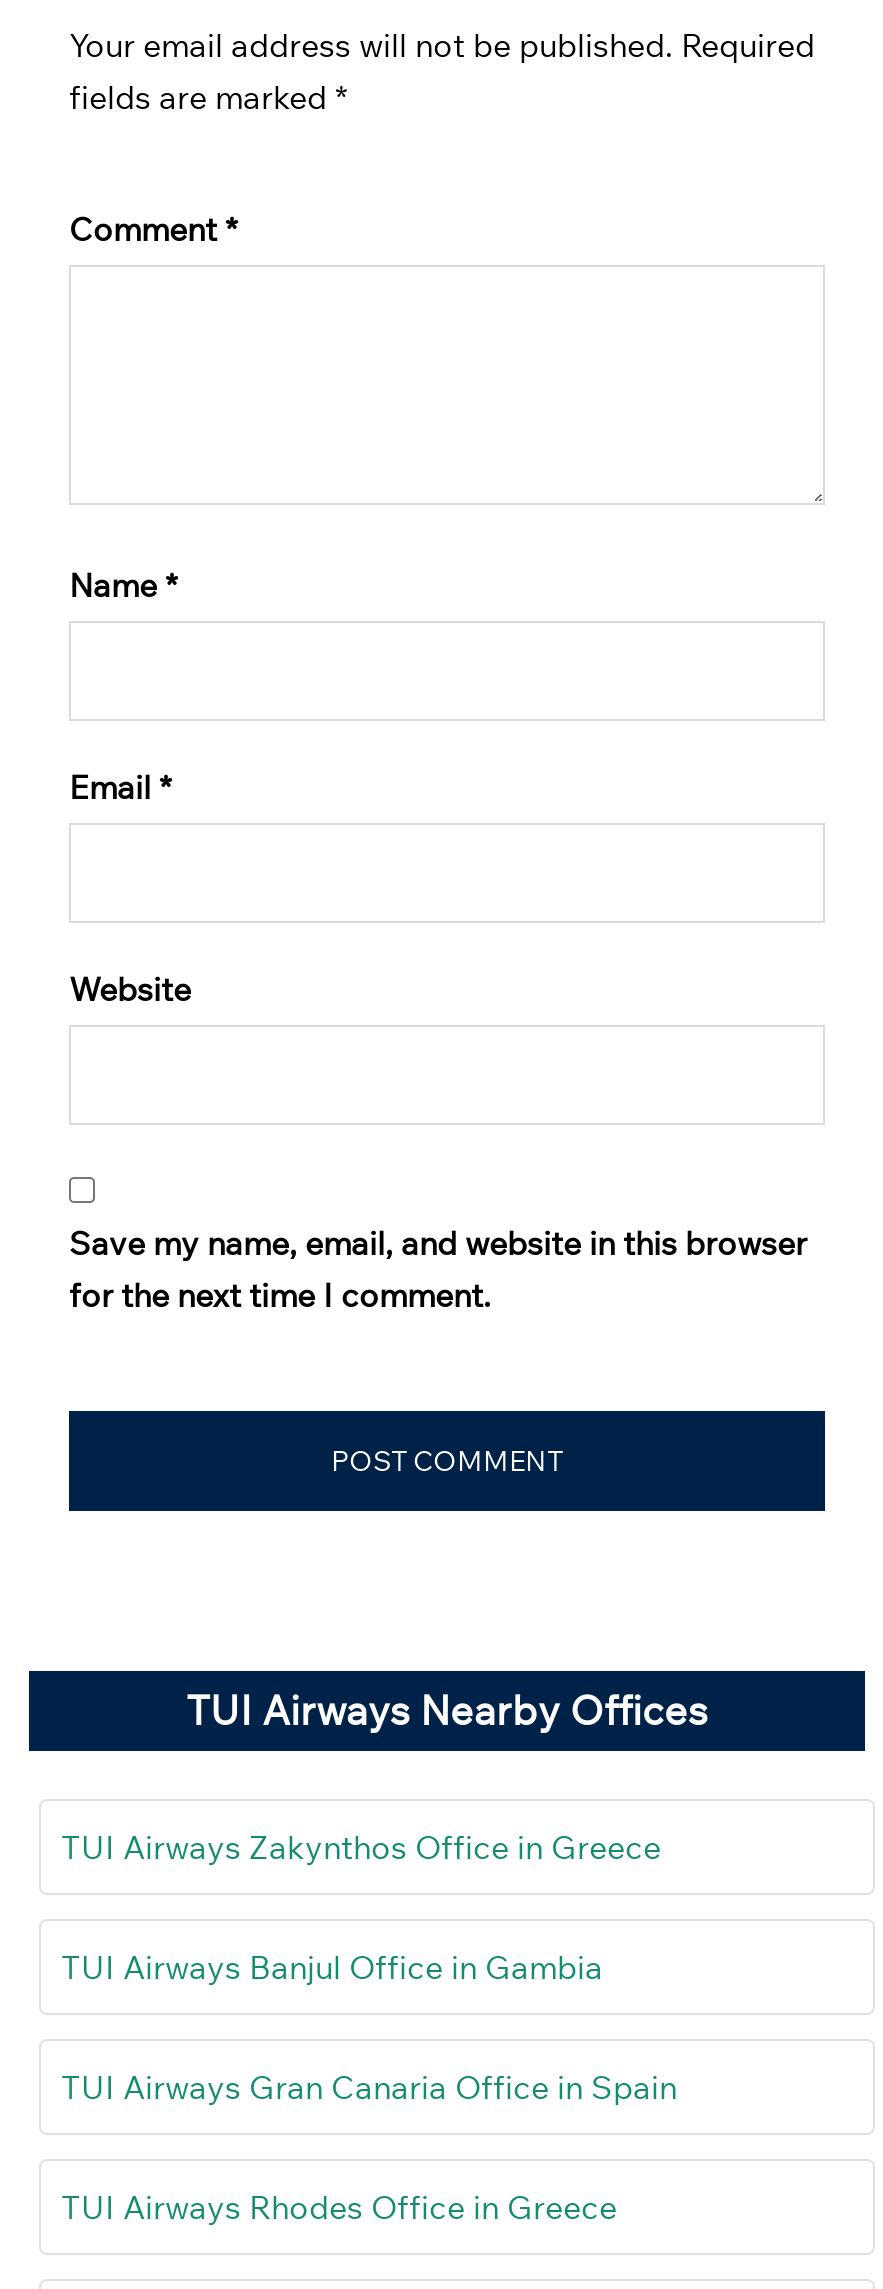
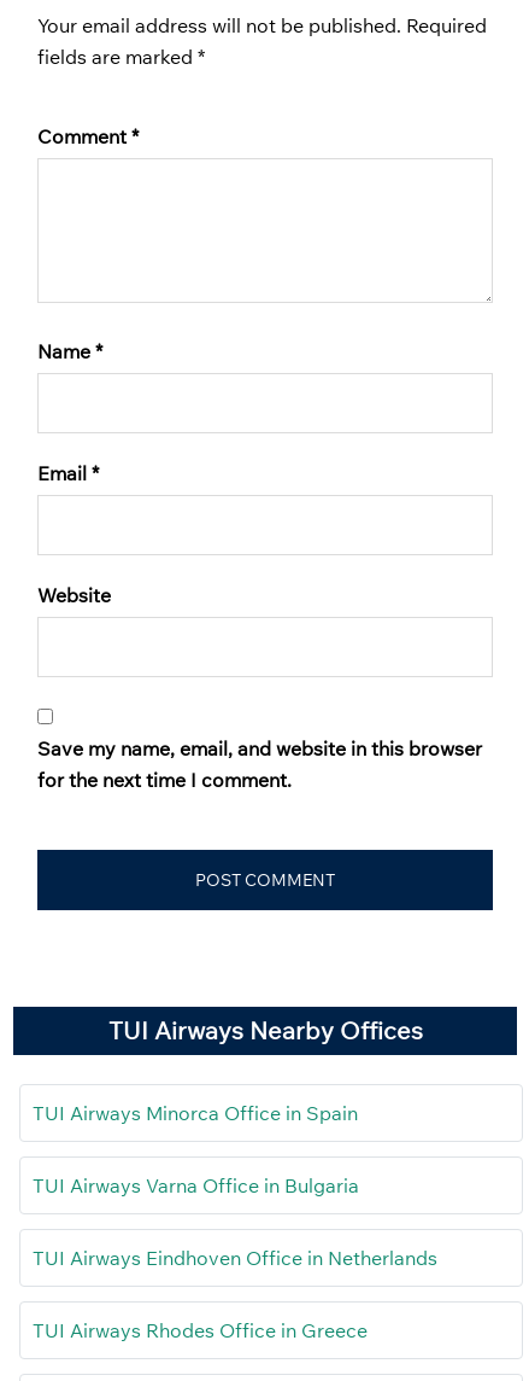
- TUI Airways Zakynthos Office in Greece
+ TUI Airways Minorca Office in Spain

- TUI Airways Banjul Office in Gambia
+ TUI Airways Varna Office in Bulgaria

- TUI Airways Gran Canaria Office in Spain
+ TUI Airways Eindhoven Office in Netherlands
